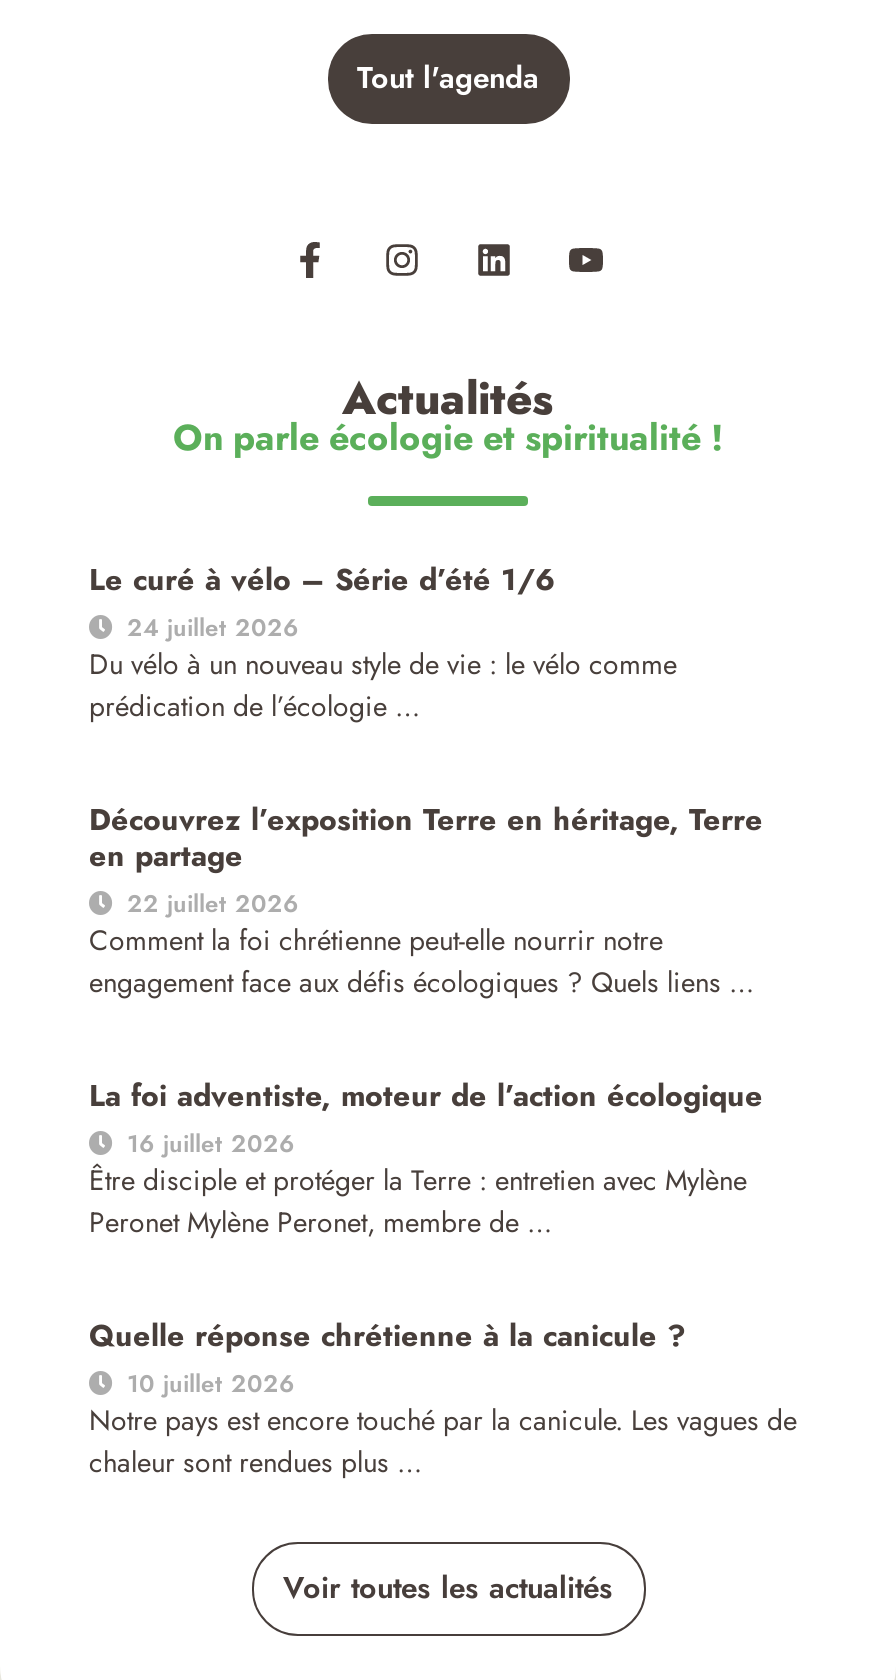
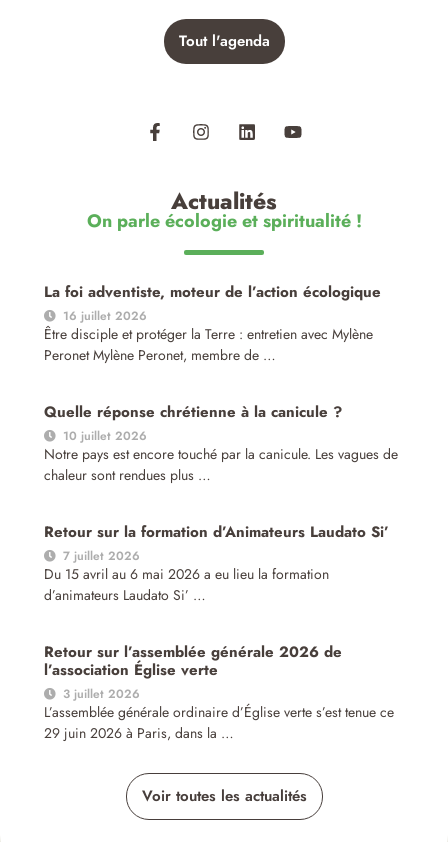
- Le curé à vélo – Série d’été 1/6
- 24 juillet 2026
- Du vélo à un nouveau style de vie : le vélo comme
- prédication de l’écologie …
- Découvrez l’exposition Terre en héritage, Terre
- en partage
- 22 juillet 2026
- Comment la foi chrétienne peut-elle nourrir notre
- engagement face aux défis écologiques ? Quels liens …

moved up: La foi adventiste, moteur de l’action écologique | 16 juillet 2026 | Être disciple et protéger la Terre : entretien avec Mylène | Peronet Mylène Peronet, membre de … | Quelle réponse chrétienne à la canicule ? | 10 juillet 2026 | Notre pays est encore touché par la canicule. Les vagues de | chaleur sont rendues plus …

+ Retour sur la formation d’Animateurs Laudato Si’
+ 7 juillet 2026
+ Du 15 avril au 6 mai 2026 a eu lieu la formation
+ d’animateurs Laudato Si’ …
+ Retour sur l’assemblée générale 2026 de
+ l’association Église verte
+ 3 juillet 2026
+ L’assemblée générale ordinaire d’Église verte s’est tenue ce
+ 29 juin 2026 à Paris, dans la …
